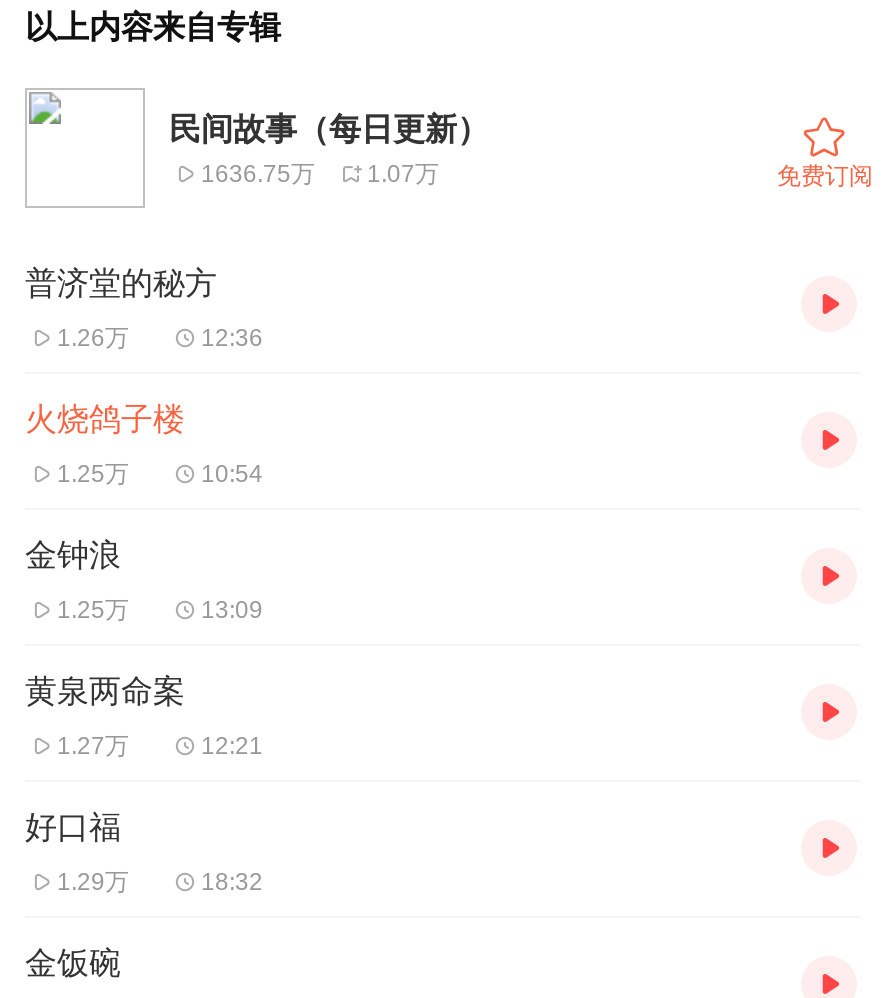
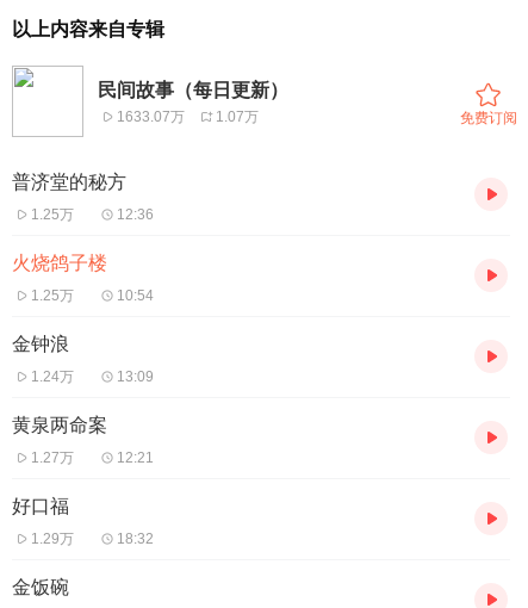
- 1636.75万 1.07万
+ 1633.07万 1.07万

- 1.26万
+ 1.25万

- 1.25万
+ 1.24万
